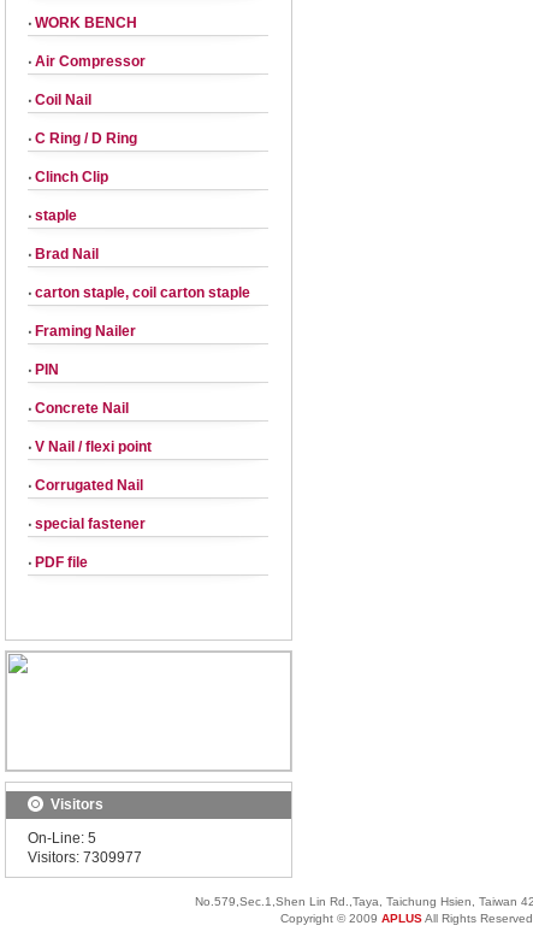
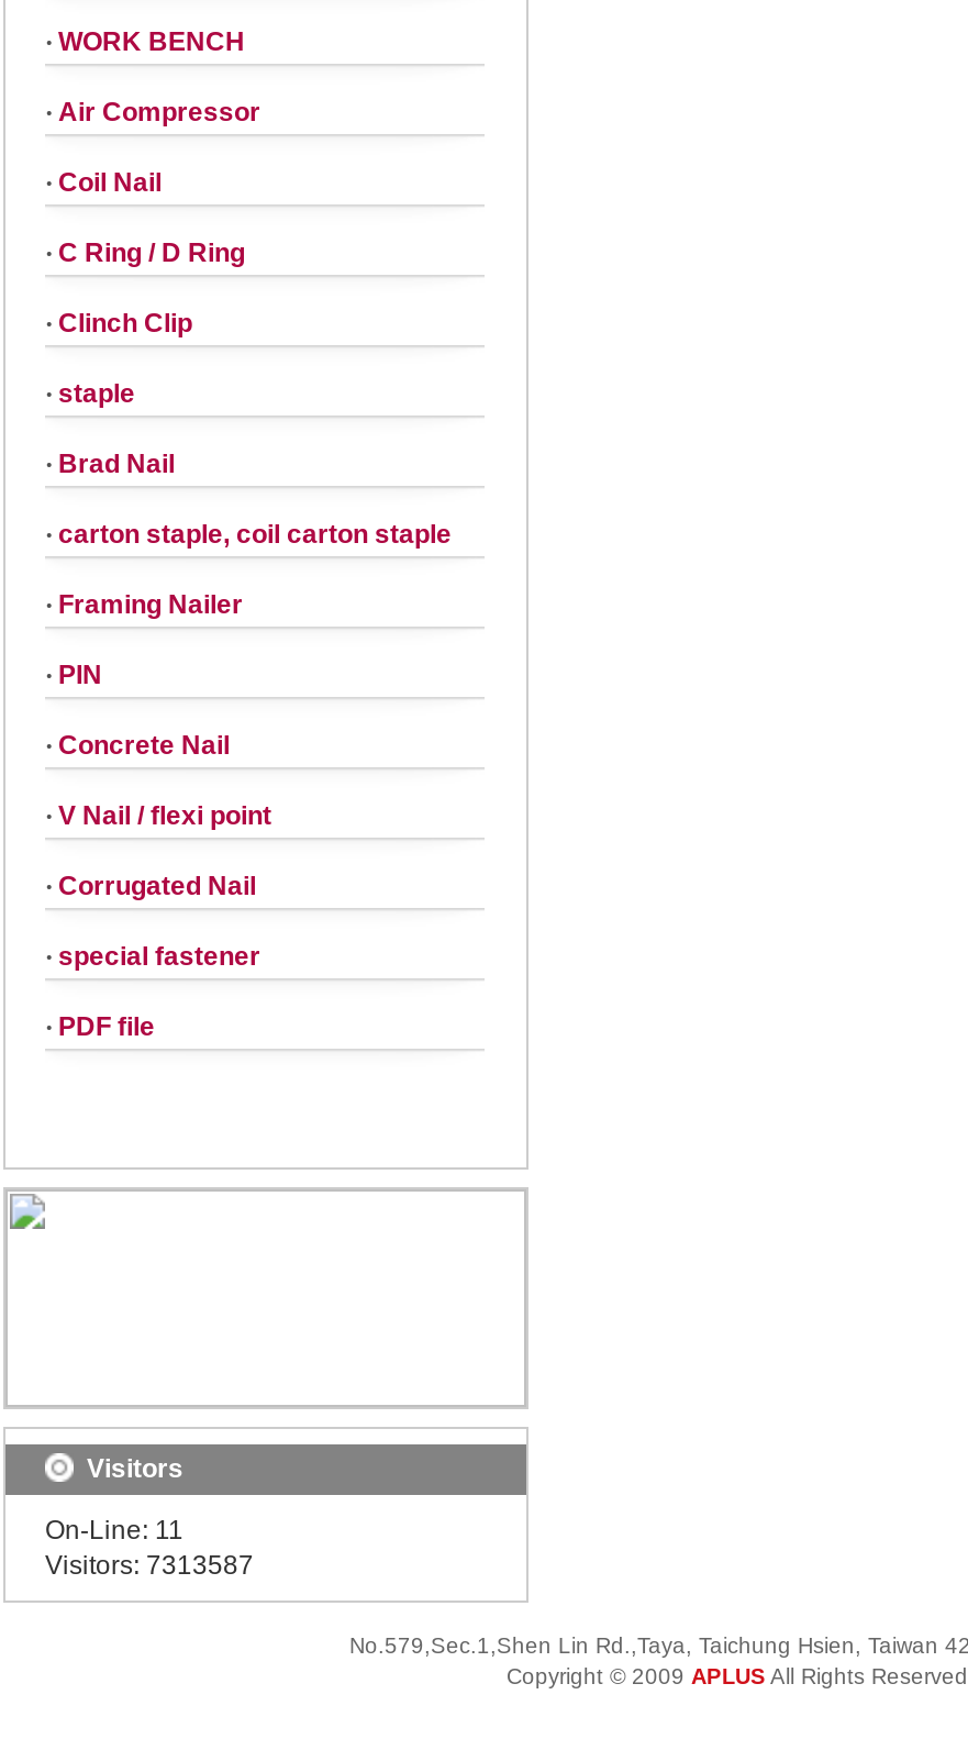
- On-Line: 5
+ On-Line: 11

- Visitors: 7309977
+ Visitors: 7313587
